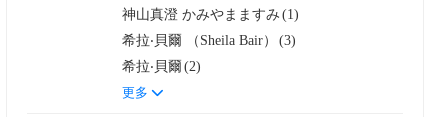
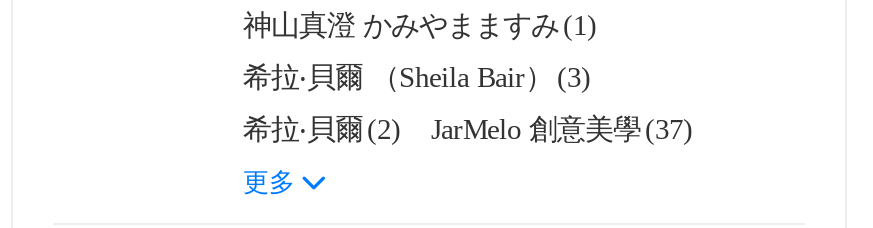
+ JarMelo 創意美學 (37)
